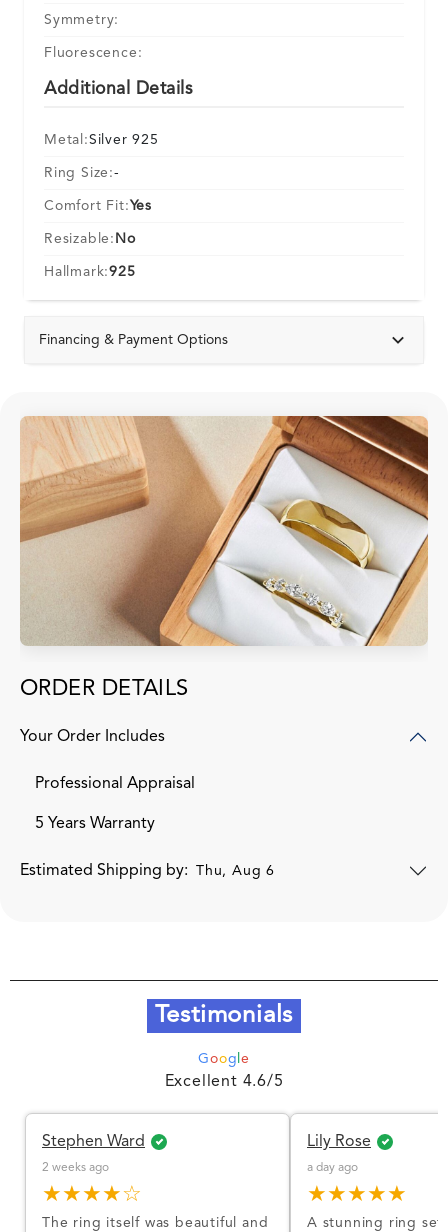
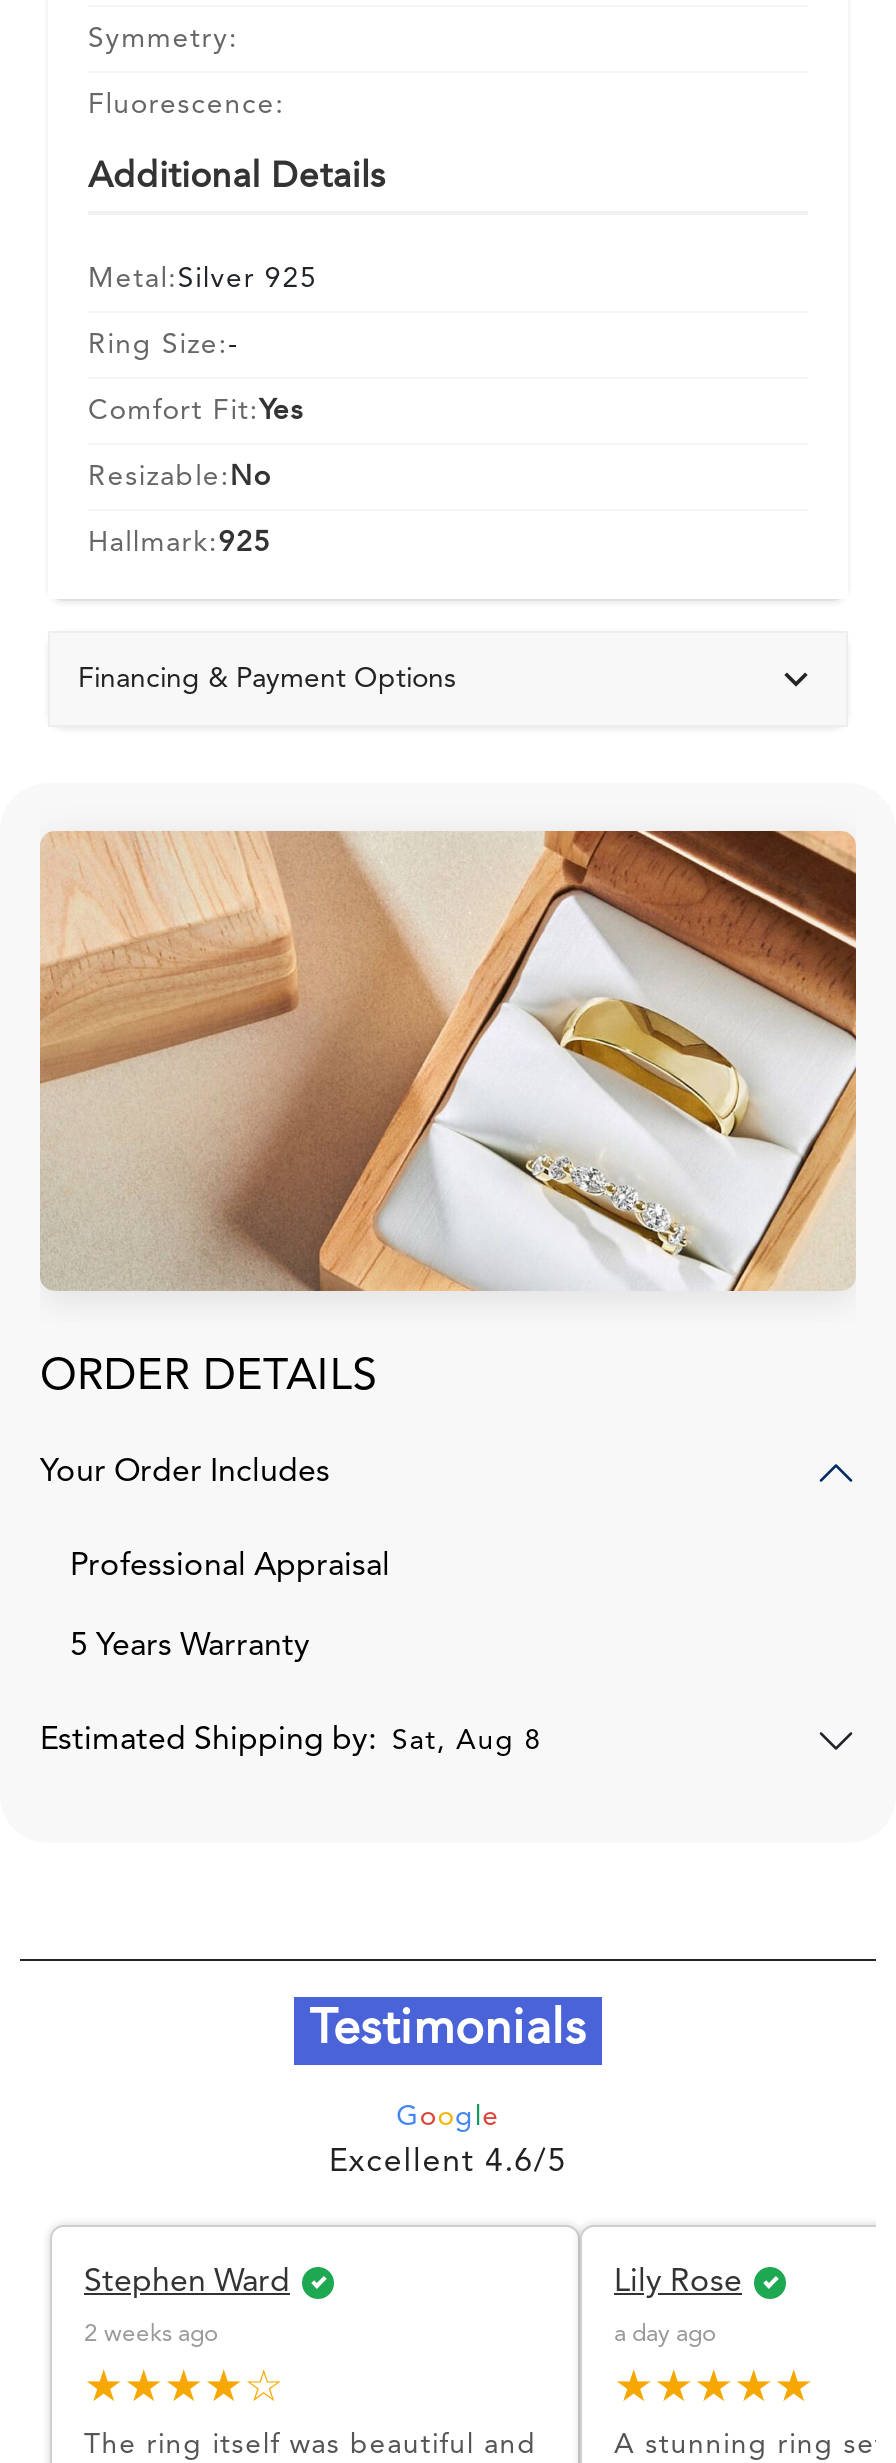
- Estimated Shipping by: Thu, Aug 6
+ Estimated Shipping by: Sat, Aug 8
